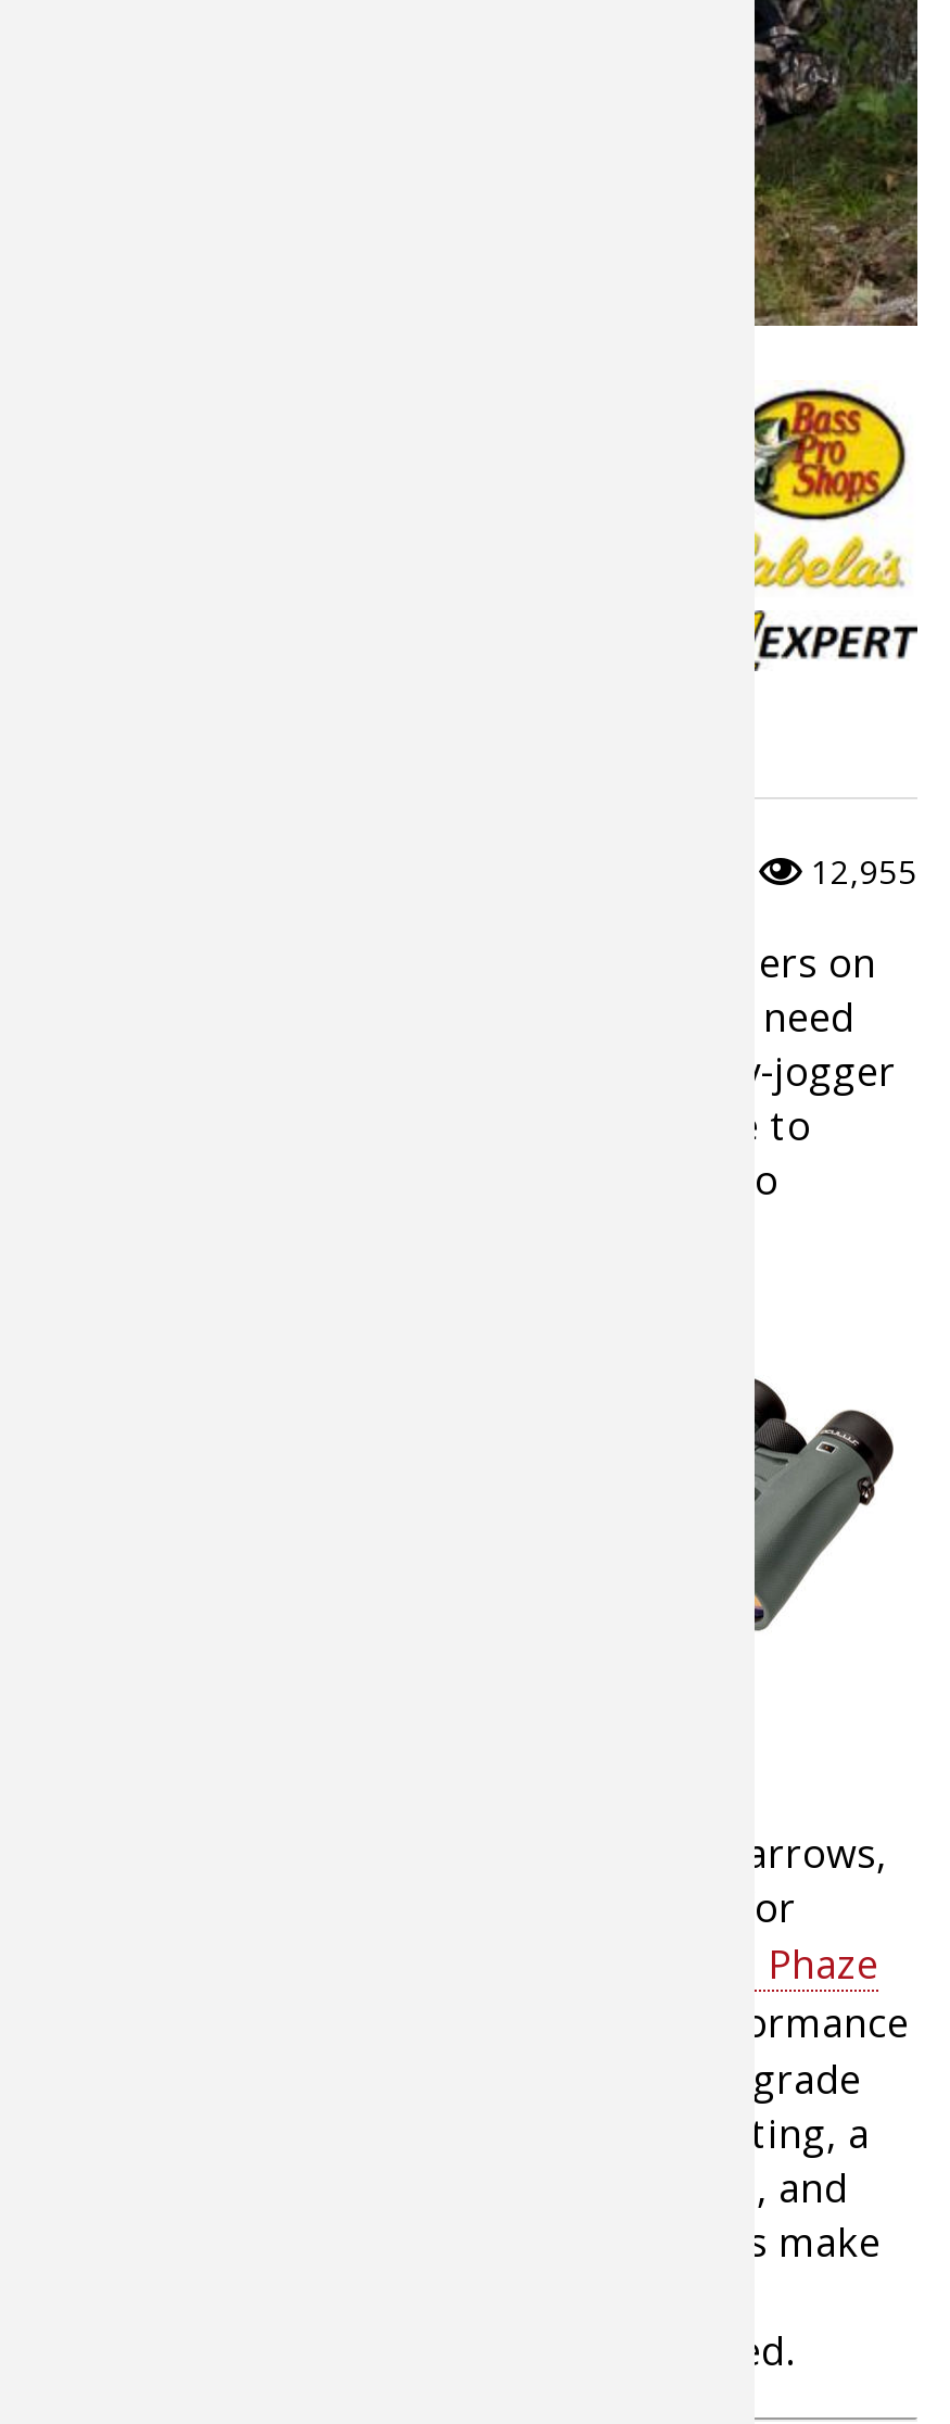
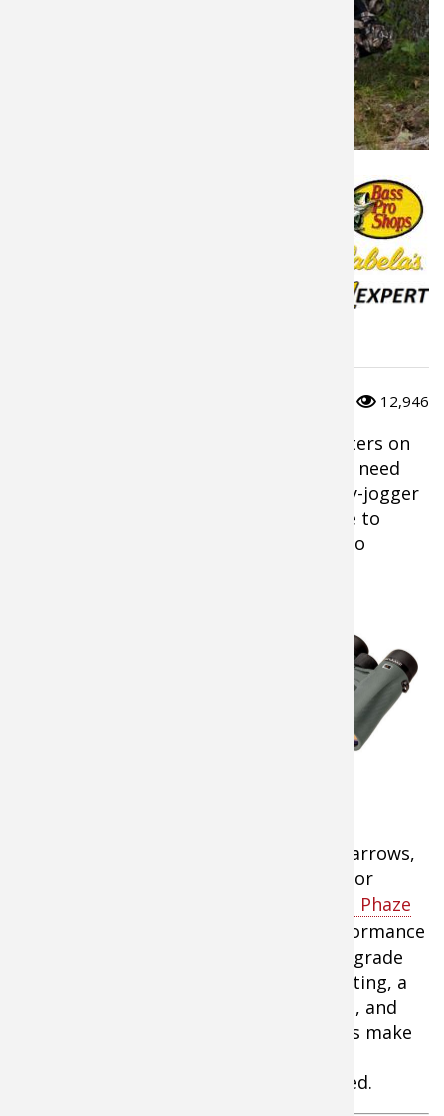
- 12,955
+ 12,946
